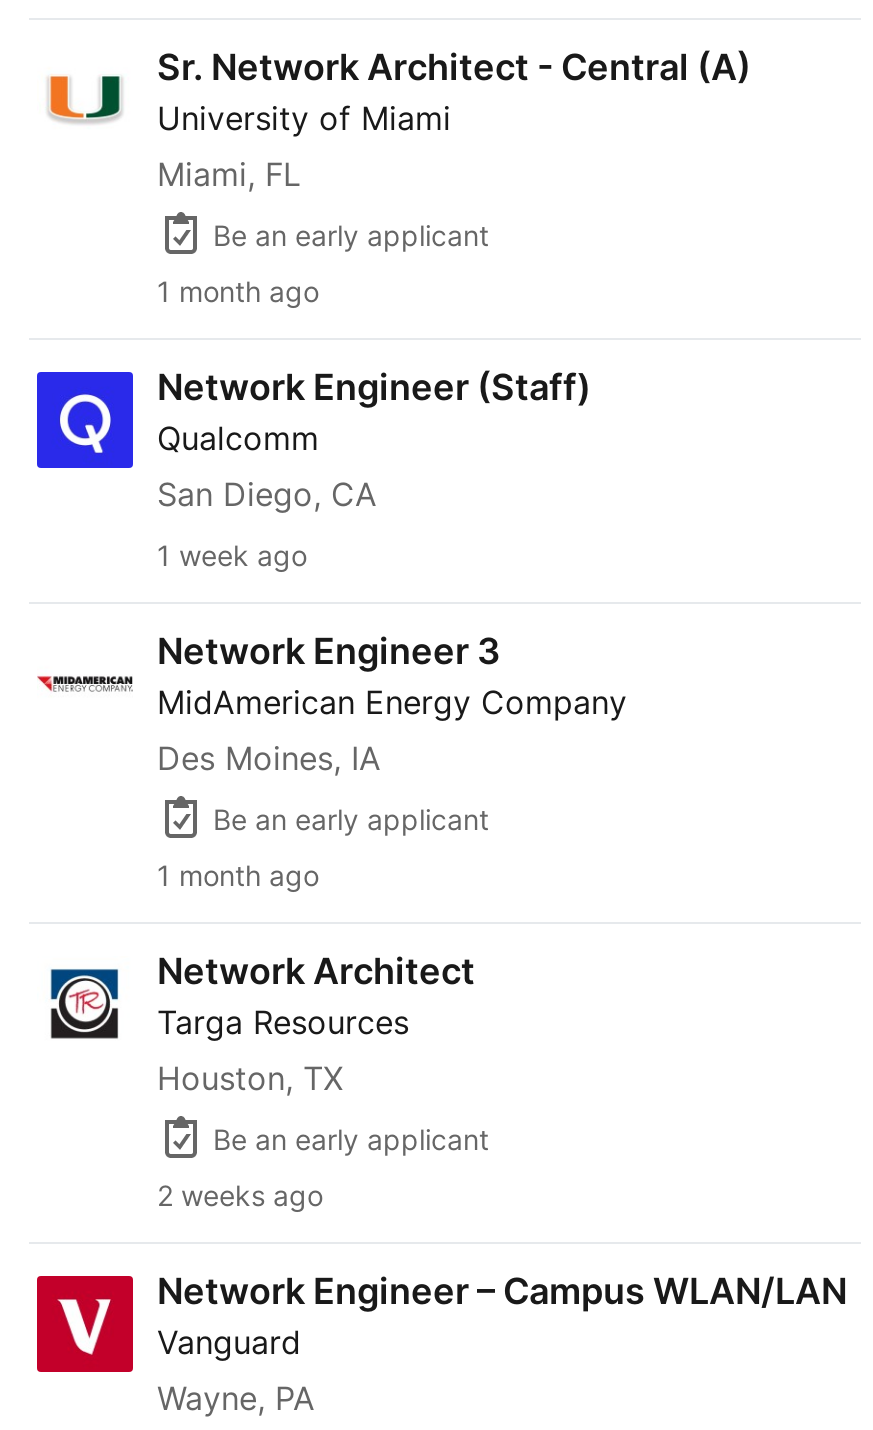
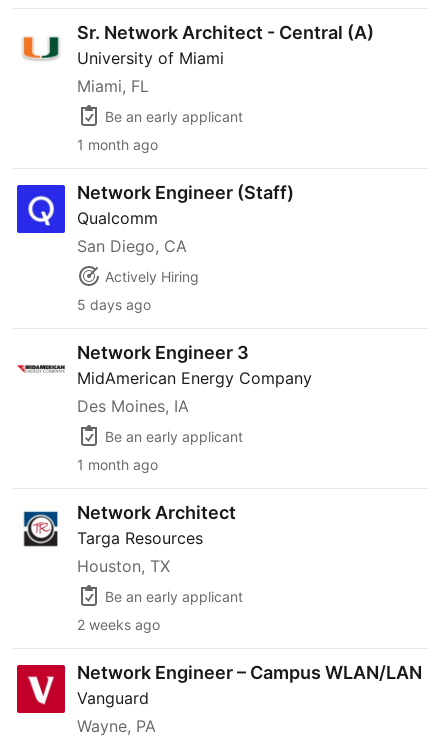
- 1 week ago
+ Actively Hiring
+ 5 days ago
